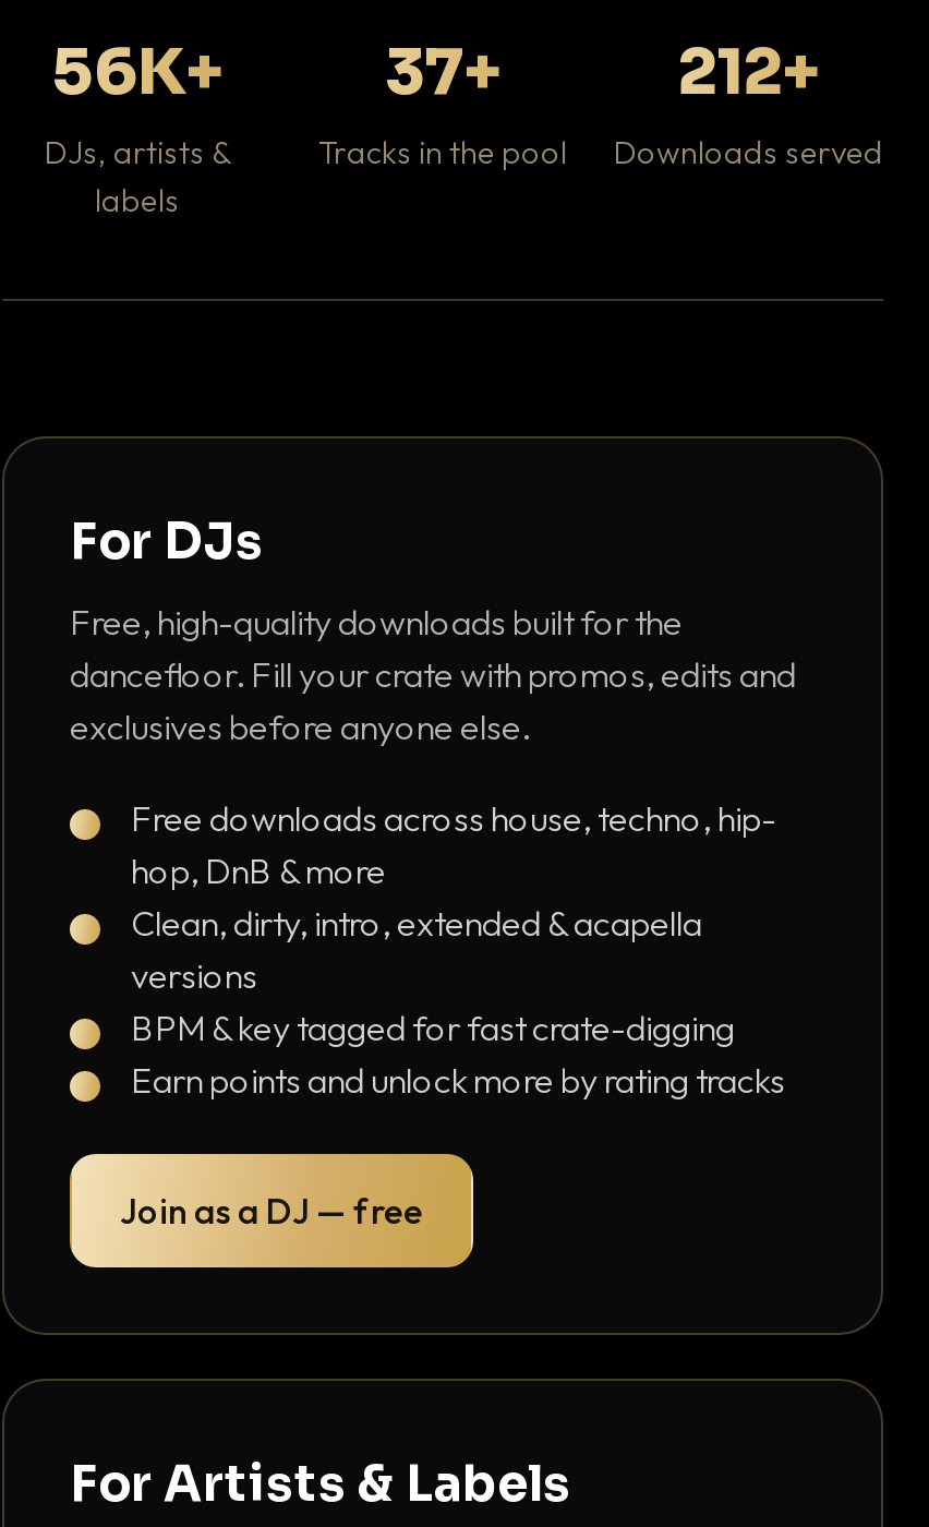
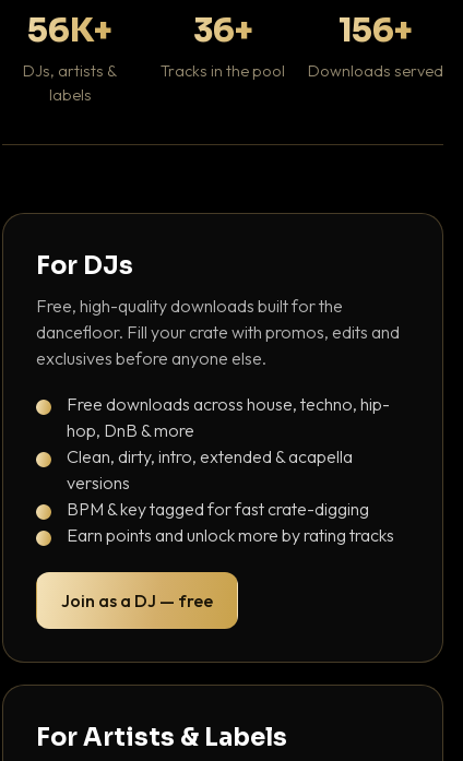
- 37+
+ 36+

- 212+
+ 156+
